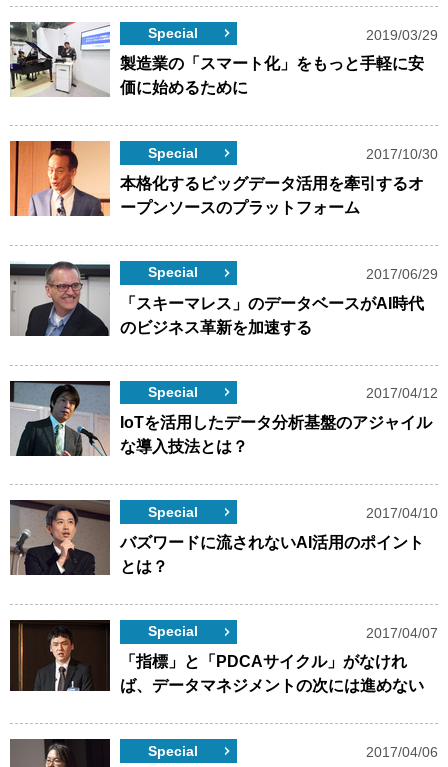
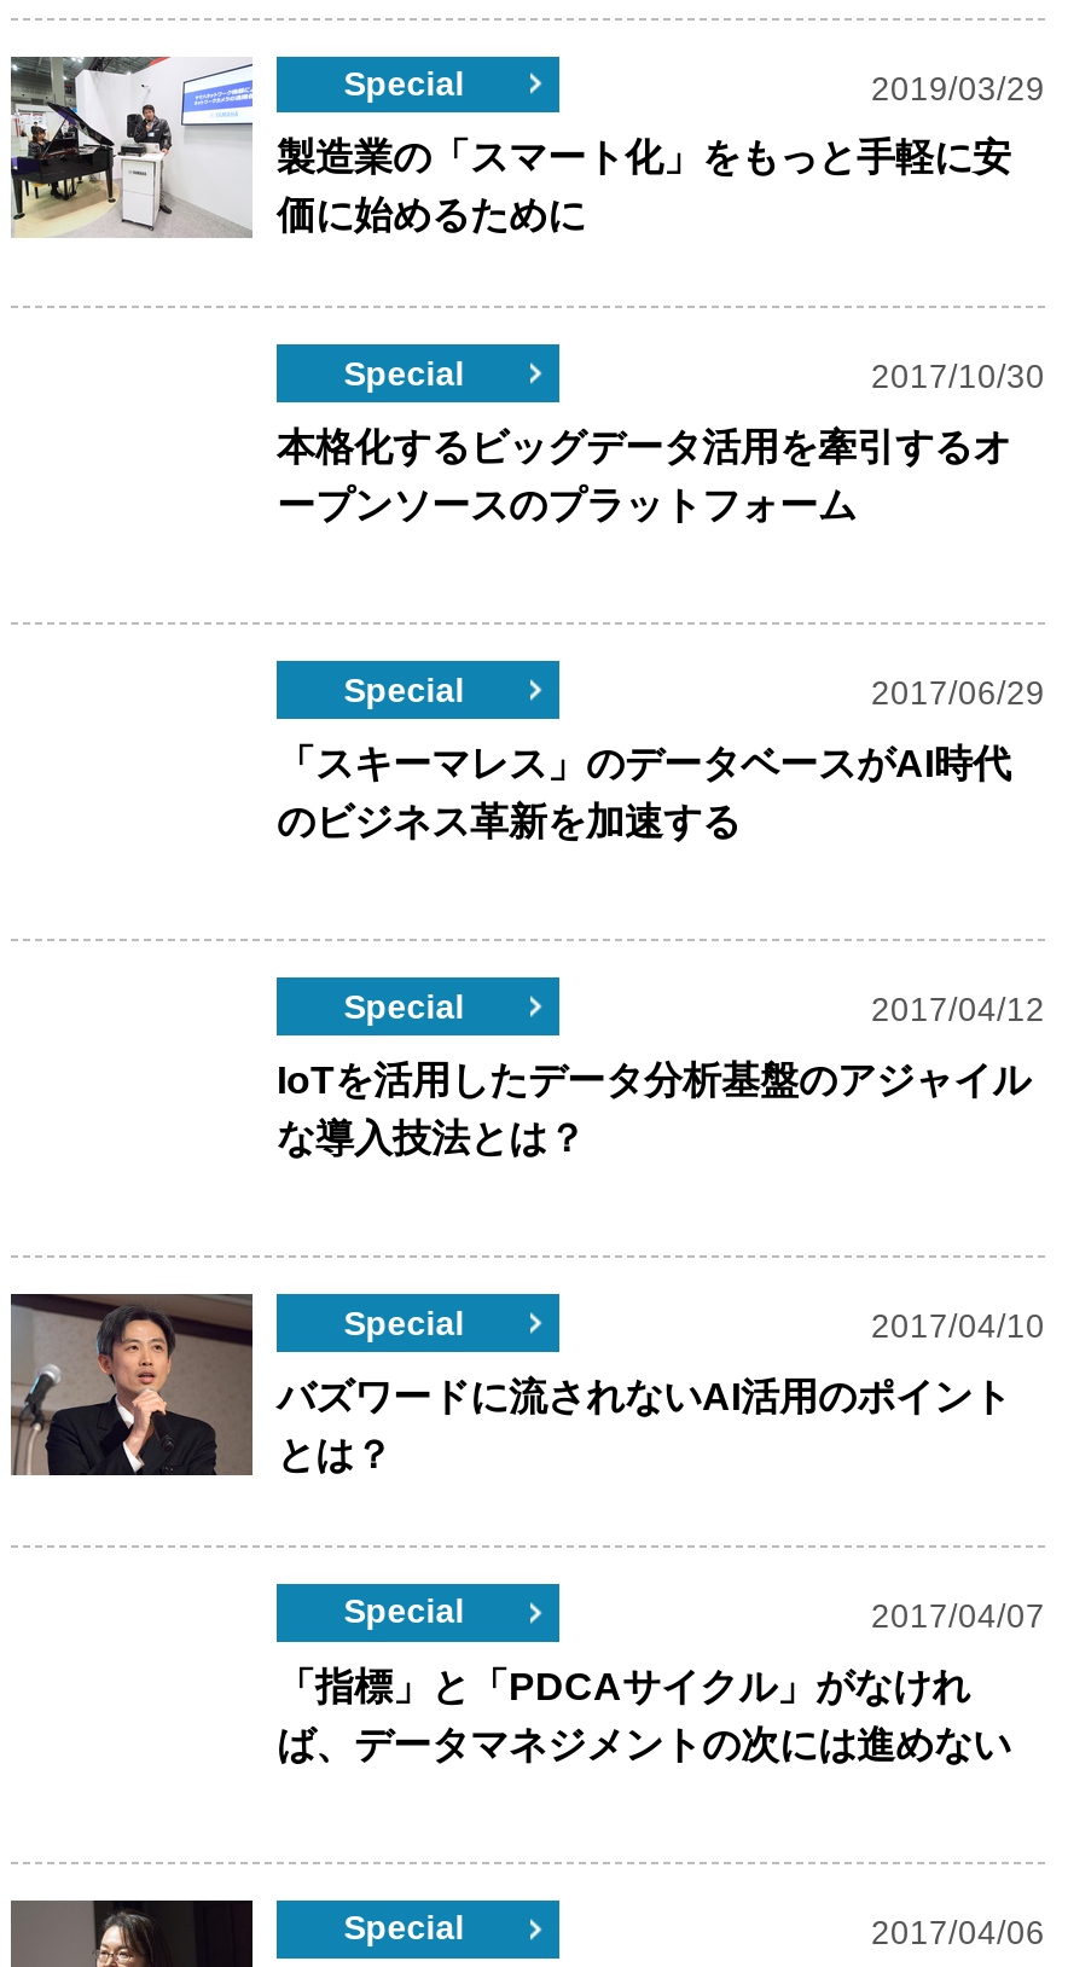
- [image]

- [image]

- [image]

- [image]
